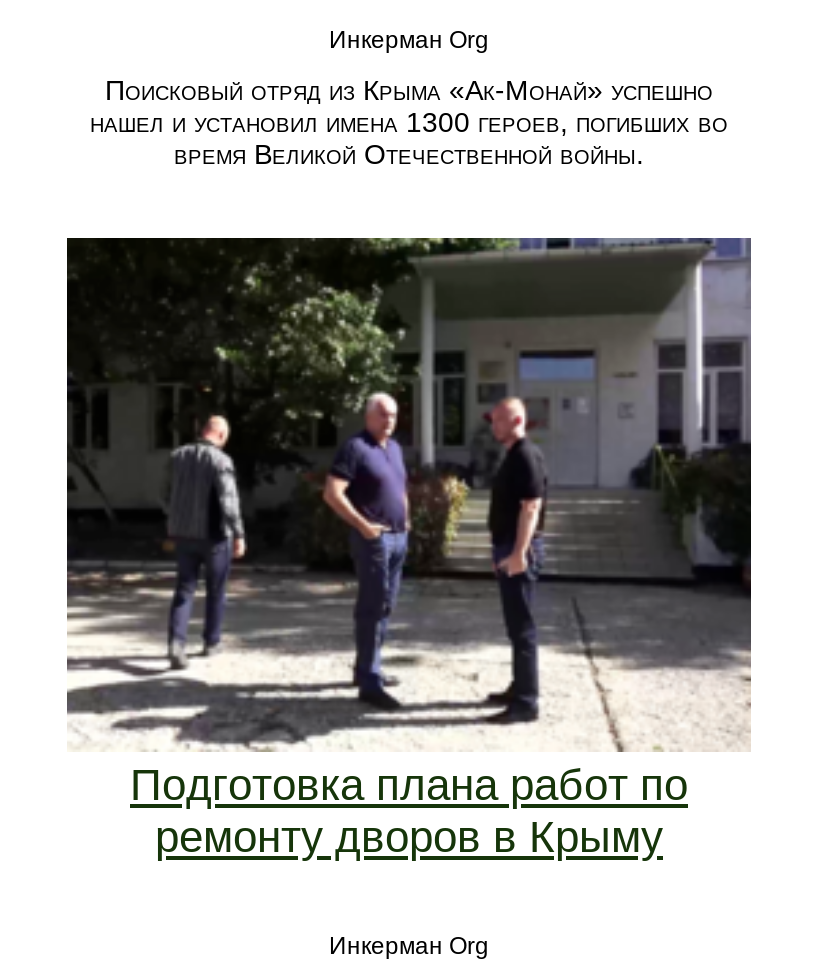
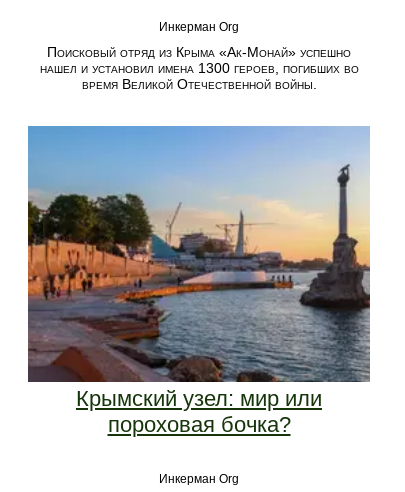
- [image]
- Подготовка плана работ по
- ремонту дворов в Крыму
+ [image]
+ Крымский узел: мир или
+ пороховая бочка?
